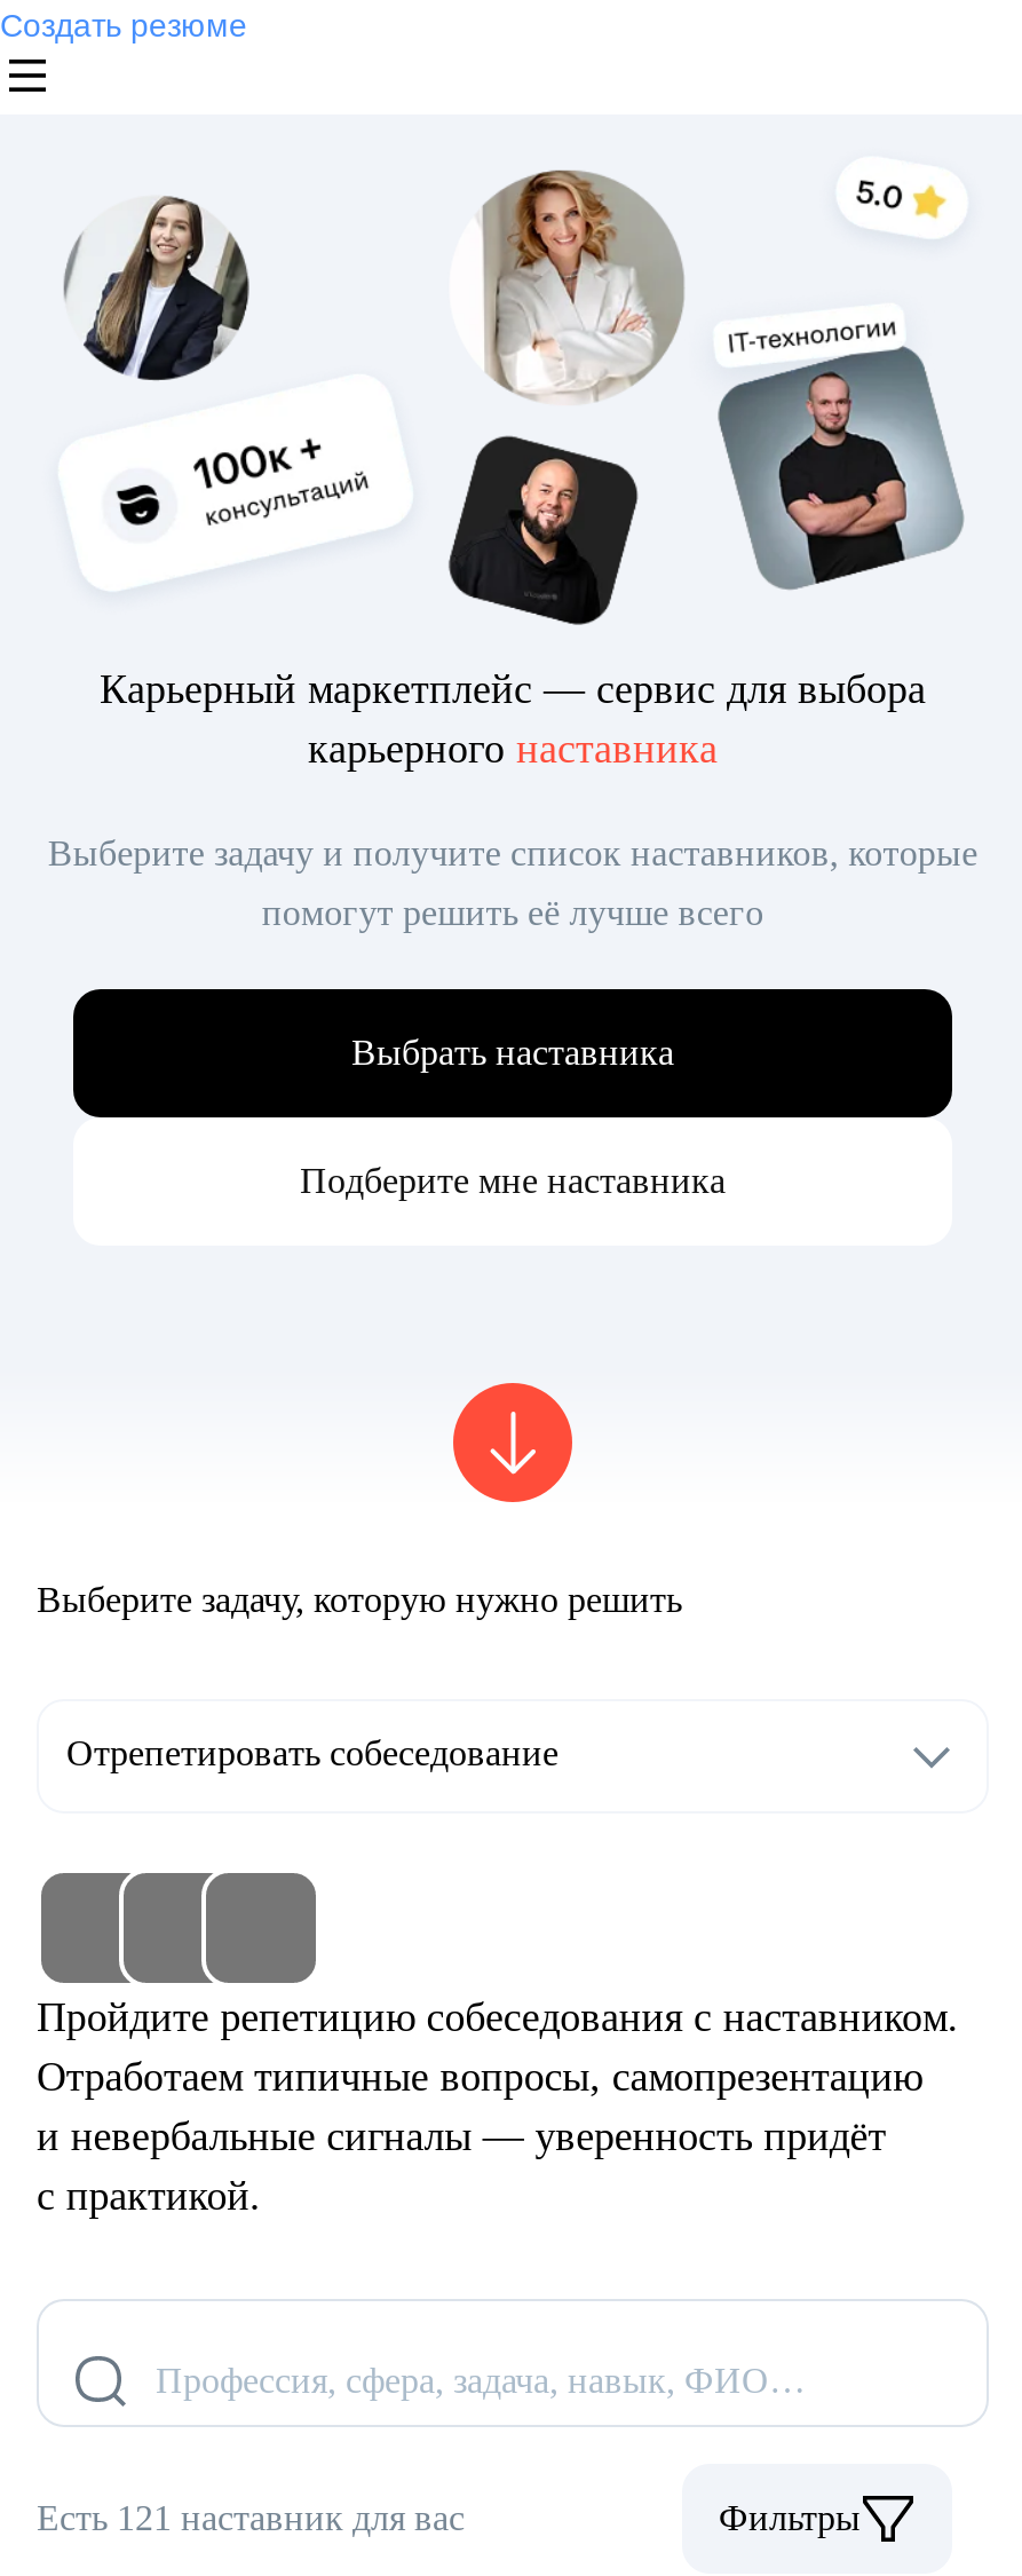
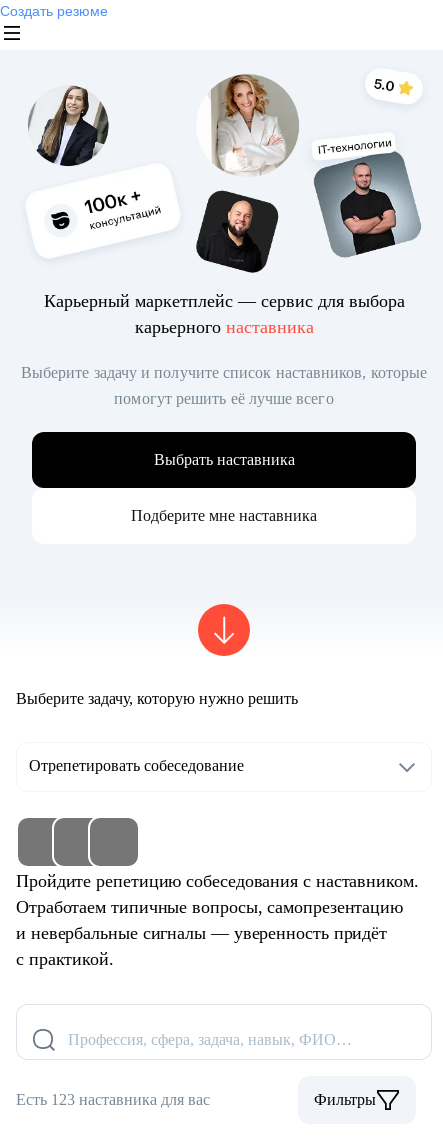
- Есть 121 наставник для вас
+ Есть 123 наставника для вас
